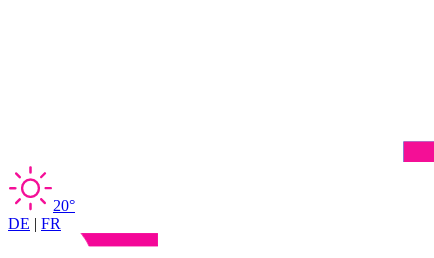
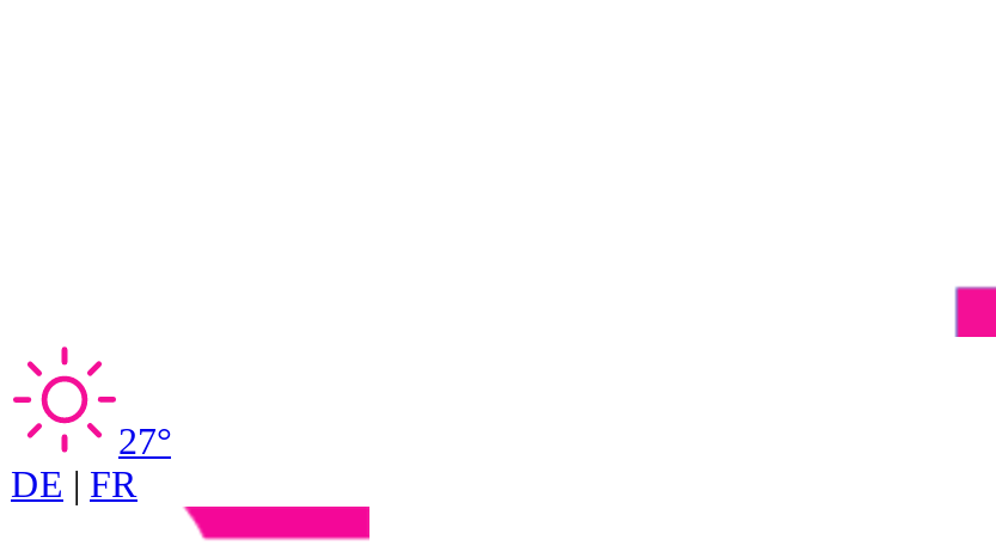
- 20°
+ 27°
